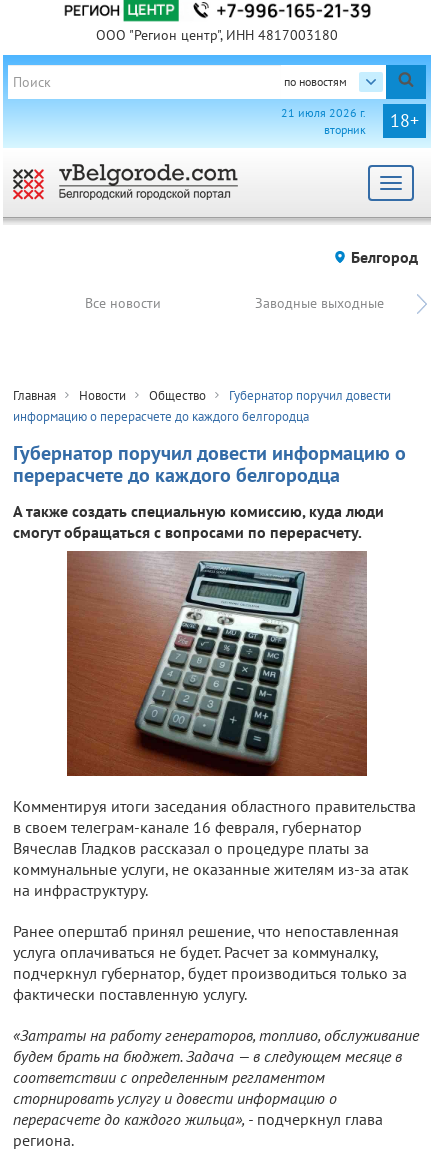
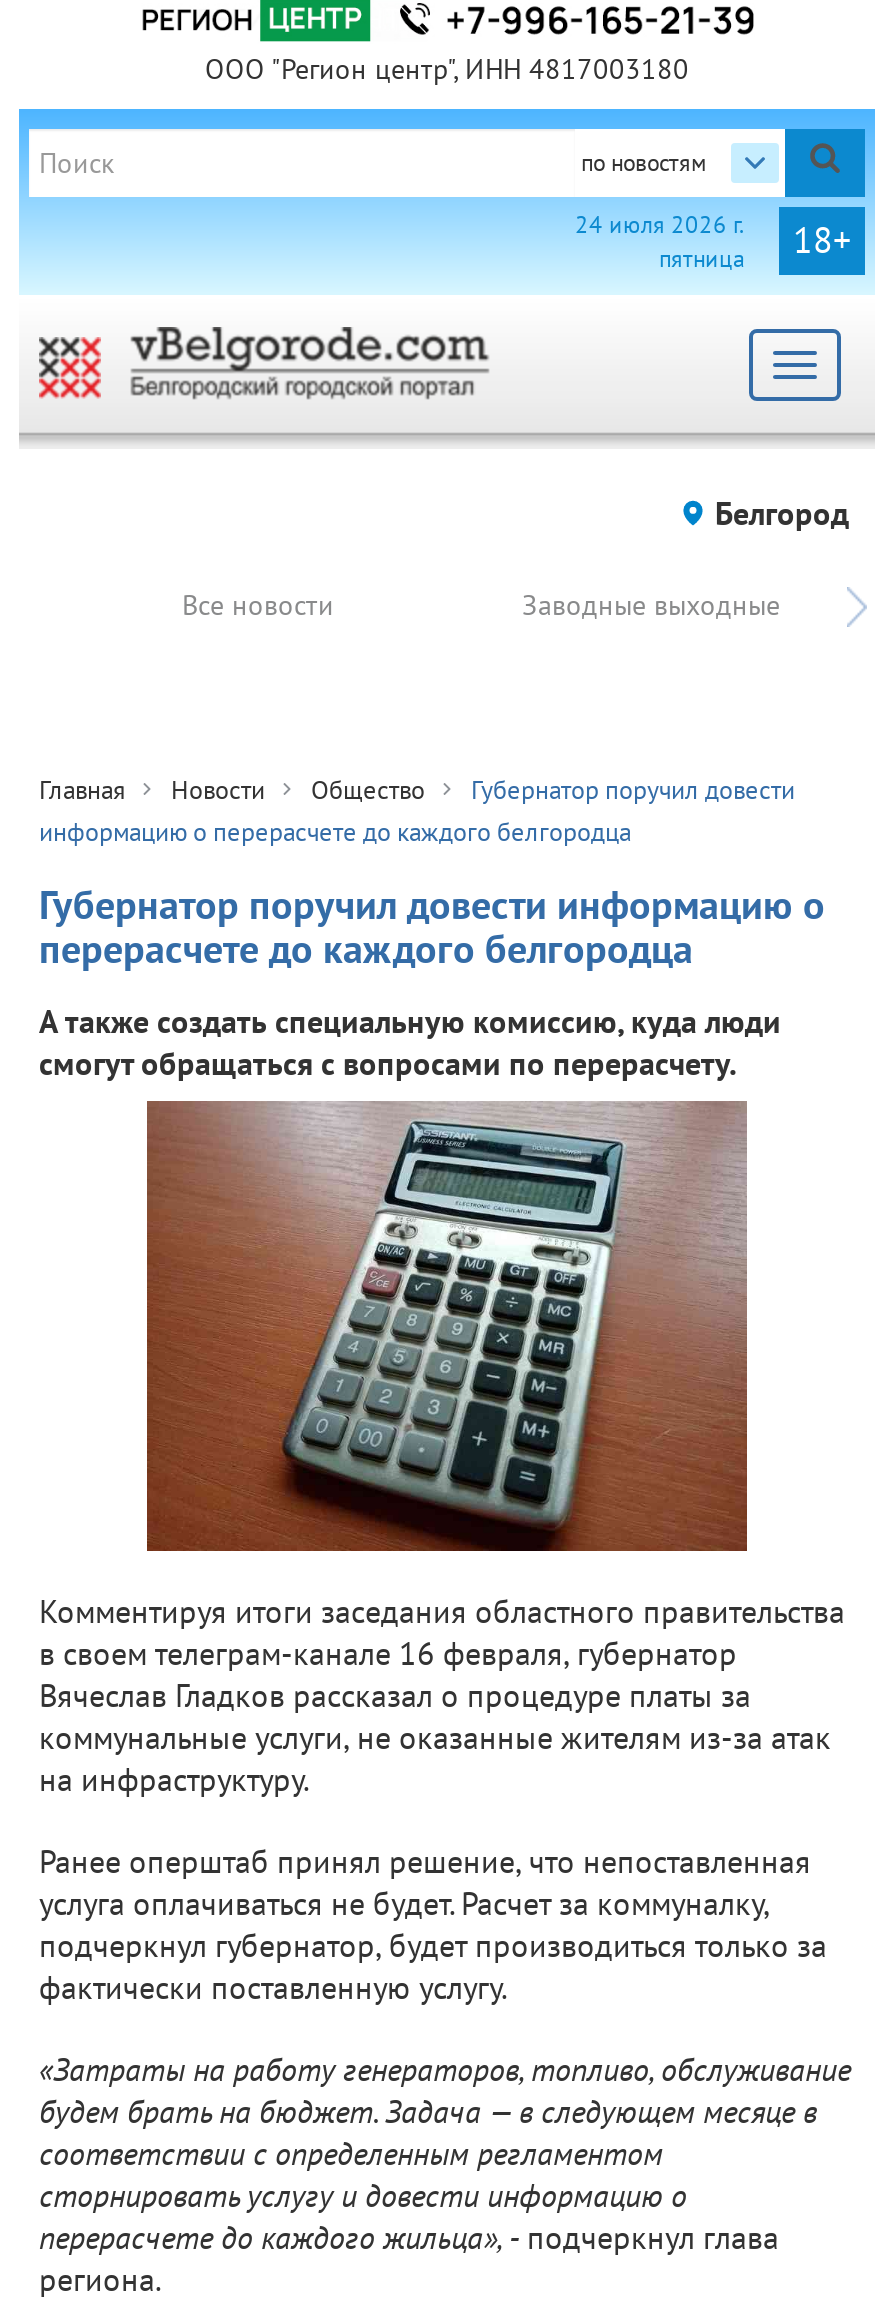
- 21 июля 2026 г.
- вторник
+ 24 июля 2026 г.
+ пятница
